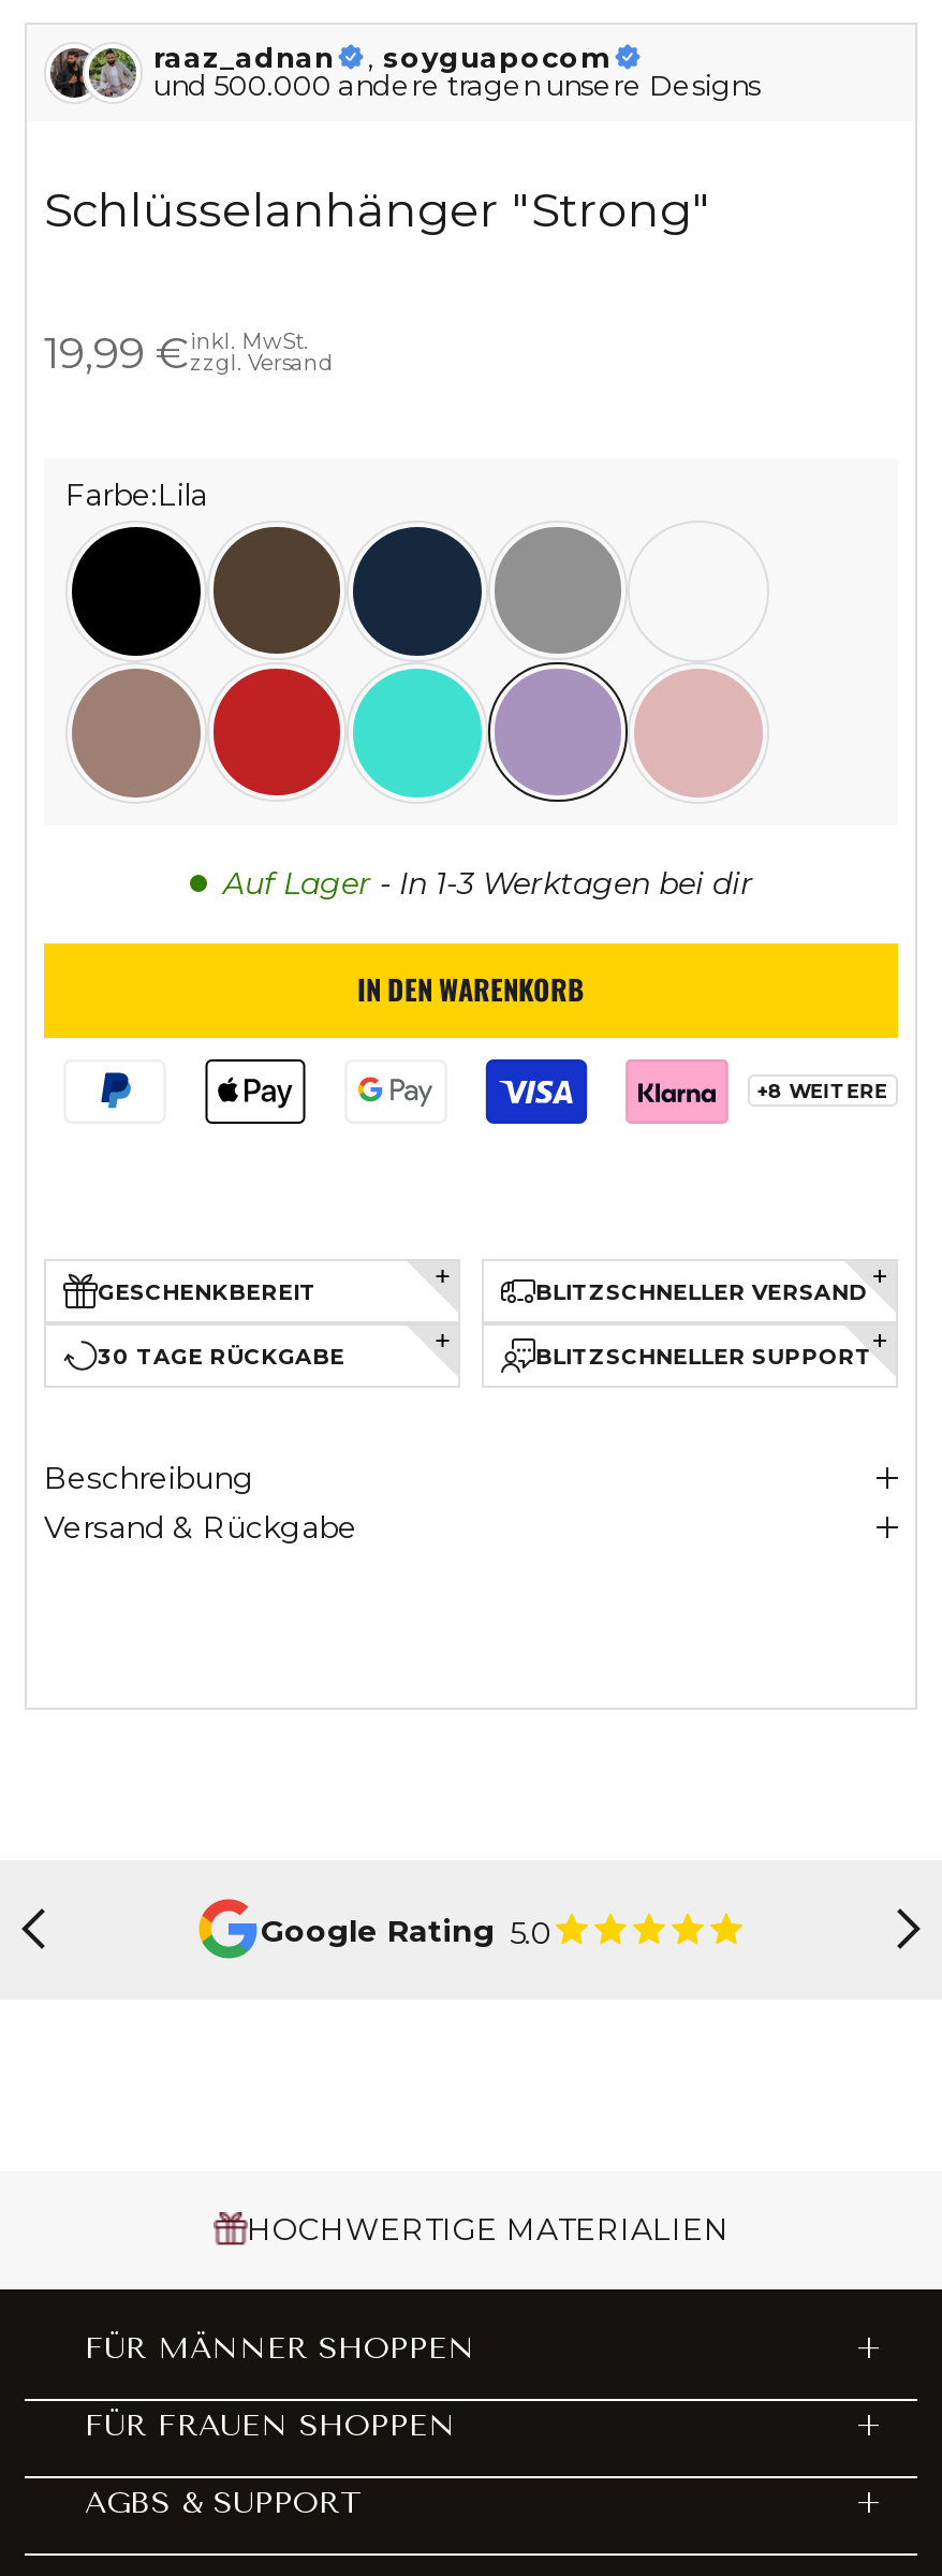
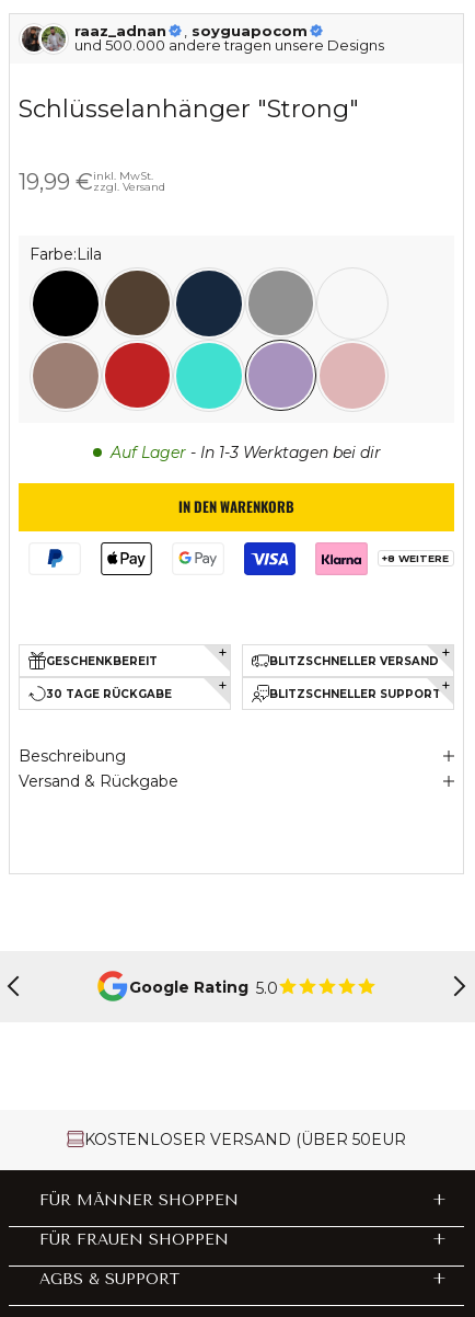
- HOCHWERTIGE MATERIALIEN
+ KOSTENLOSER VERSAND (ÜBER 50EUR
